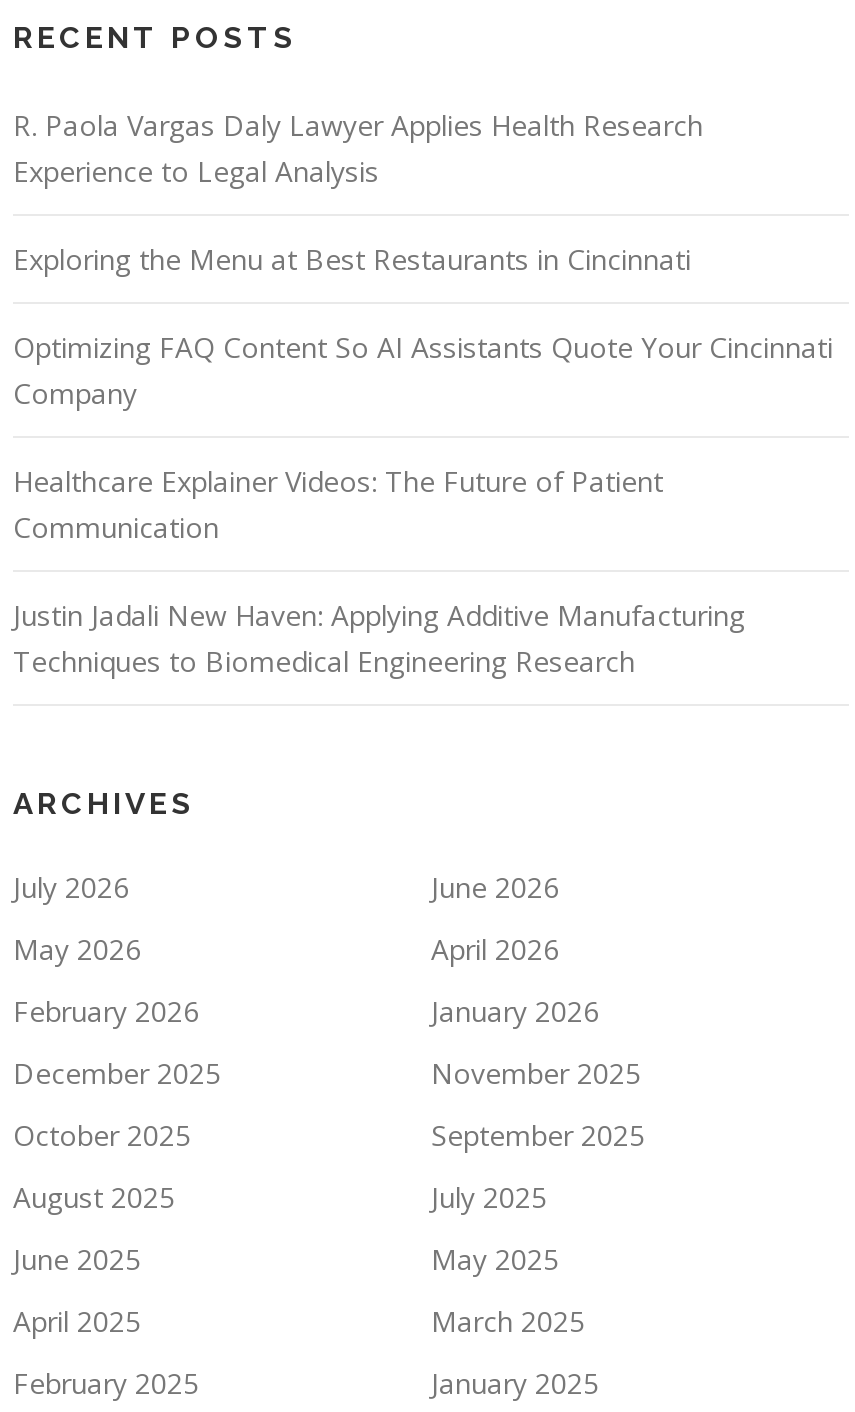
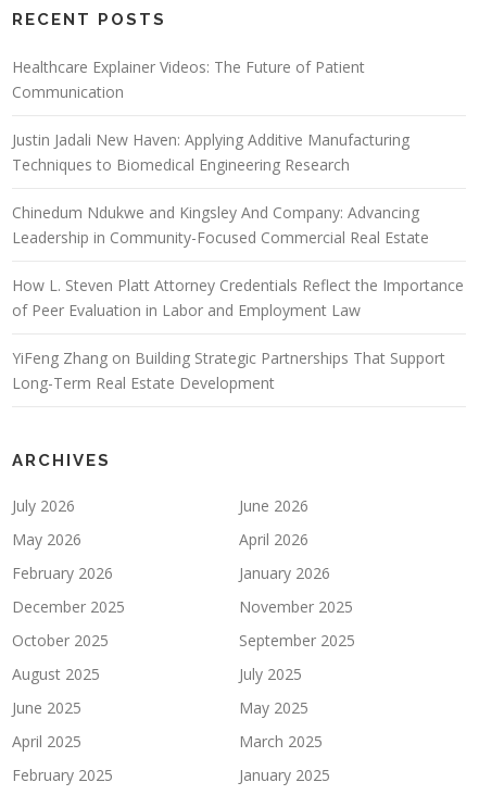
- R. Paola Vargas Daly Lawyer Applies Health Research
- Experience to Legal Analysis
- Exploring the Menu at Best Restaurants in Cincinnati
- Optimizing FAQ Content So AI Assistants Quote Your Cincinnati
- Company

moved up: Healthcare Explainer Videos: The Future of Patient | Communication | Justin Jadali New Haven: Applying Additive Manufacturing | Techniques to Biomedical Engineering Research

+ Chinedum Ndukwe and Kingsley And Company: Advancing
+ Leadership in Community-Focused Commercial Real Estate
+ How L. Steven Platt Attorney Credentials Reflect the Importance
+ of Peer Evaluation in Labor and Employment Law
+ YiFeng Zhang on Building Strategic Partnerships That Support
+ Long-Term Real Estate Development
